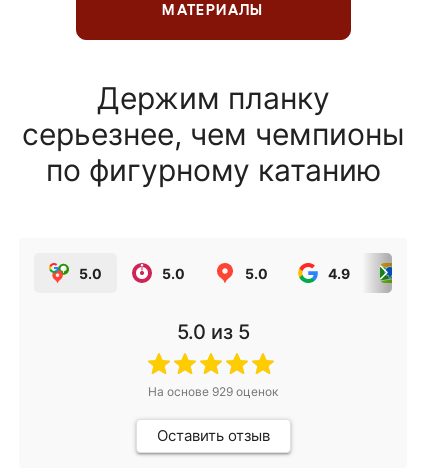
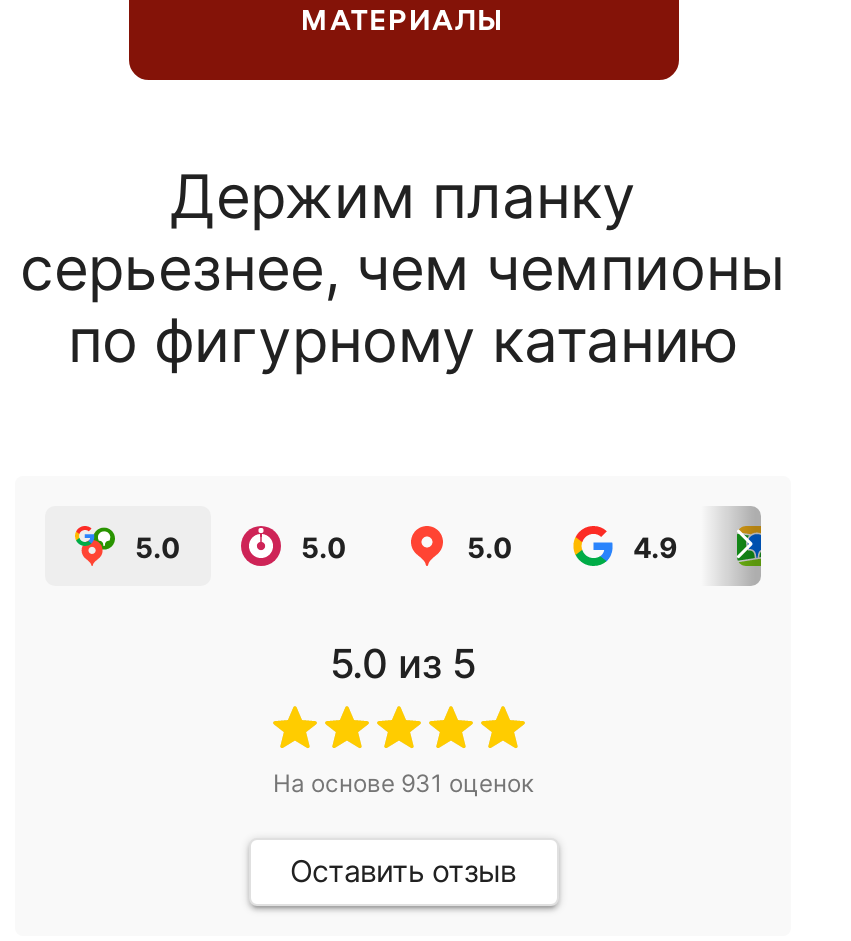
- На основе 929 оценок
+ На основе 931 оценок
